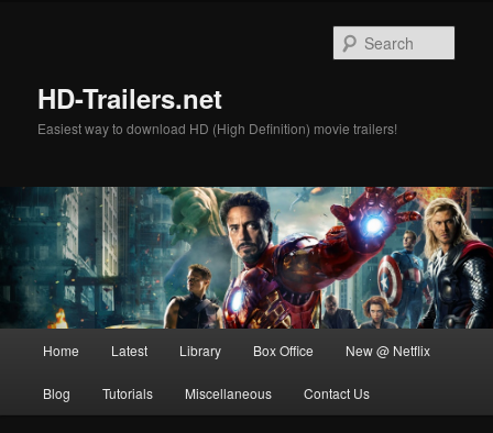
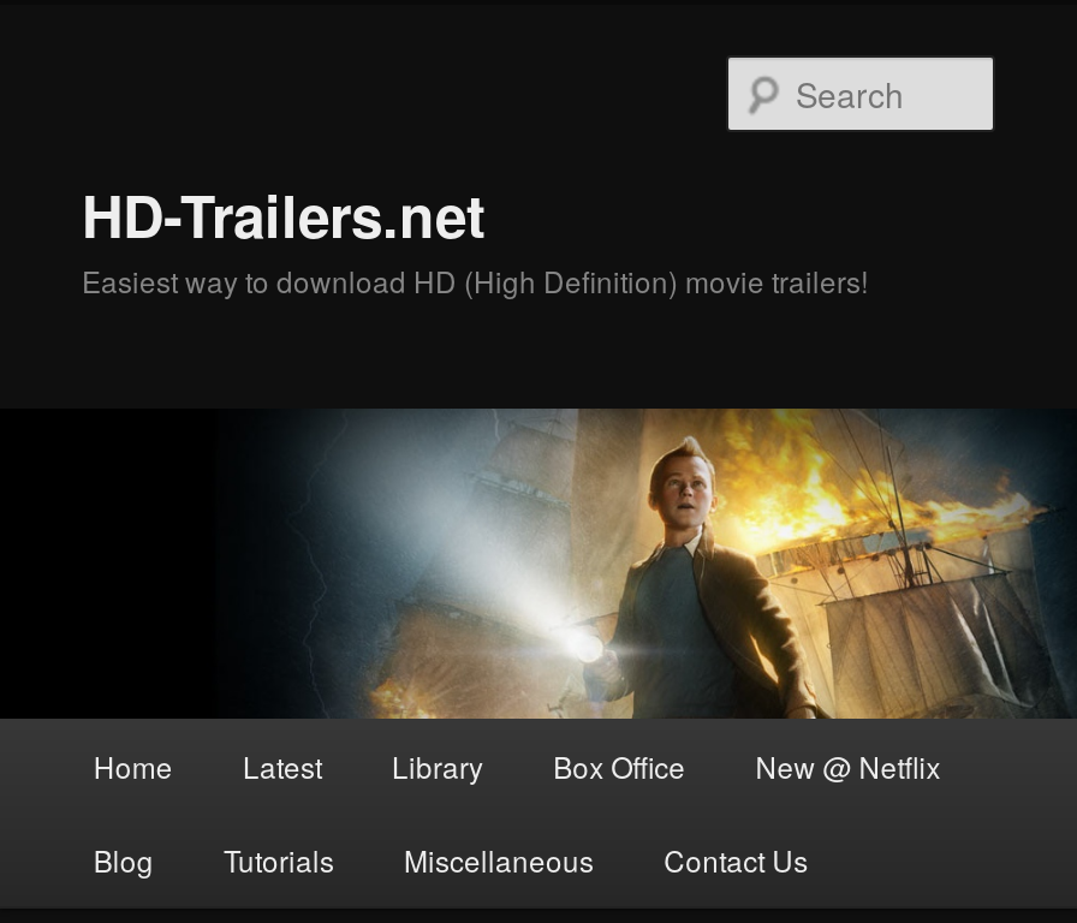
- [image]
+ [image]
